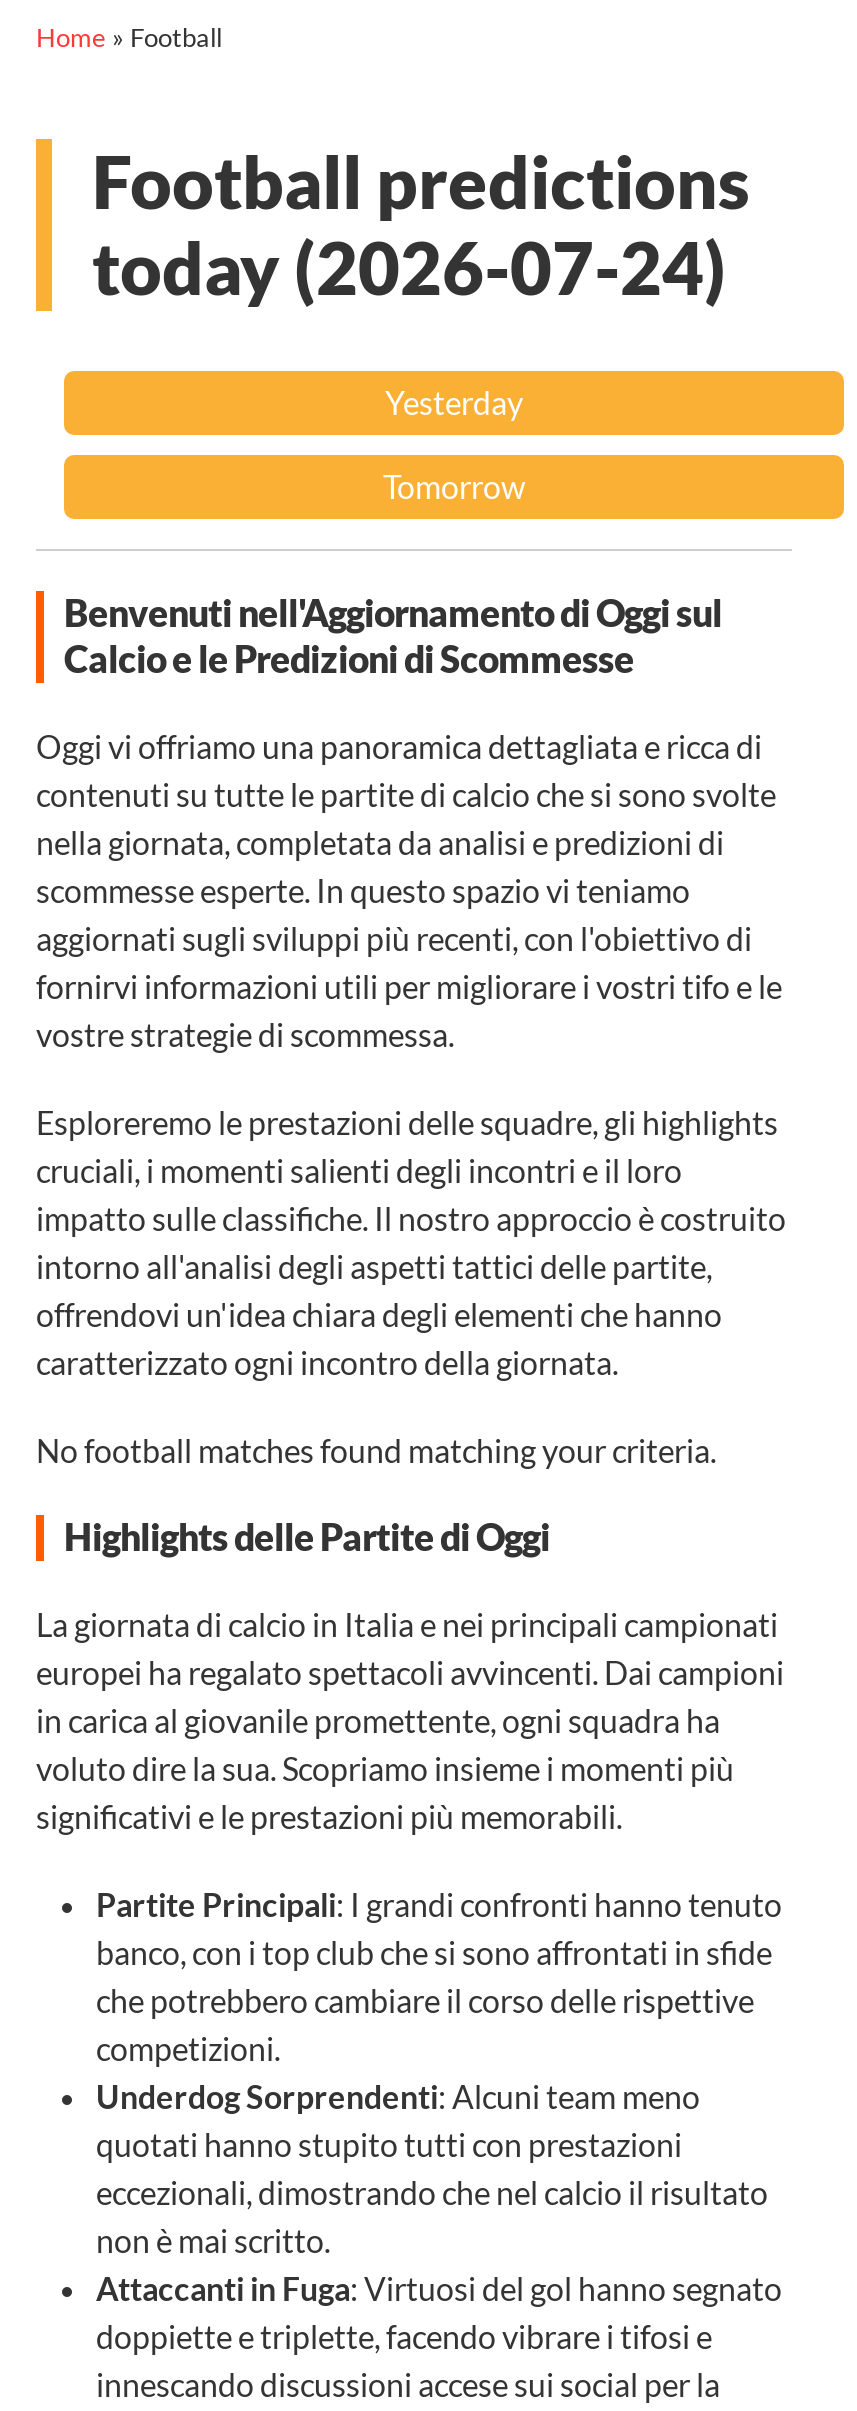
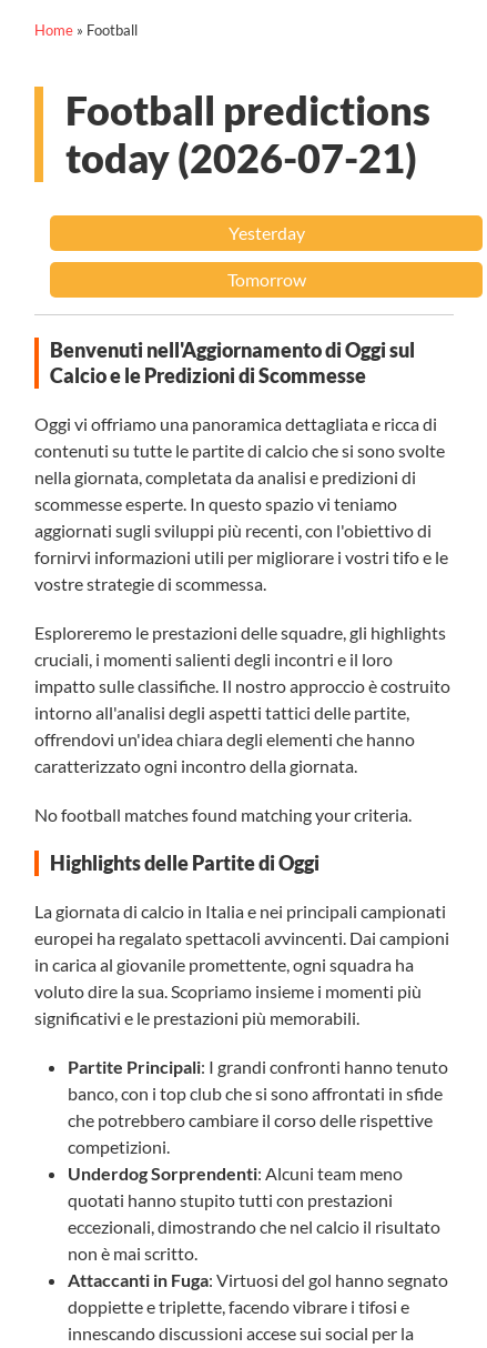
- today (2026-07-24)
+ today (2026-07-21)
